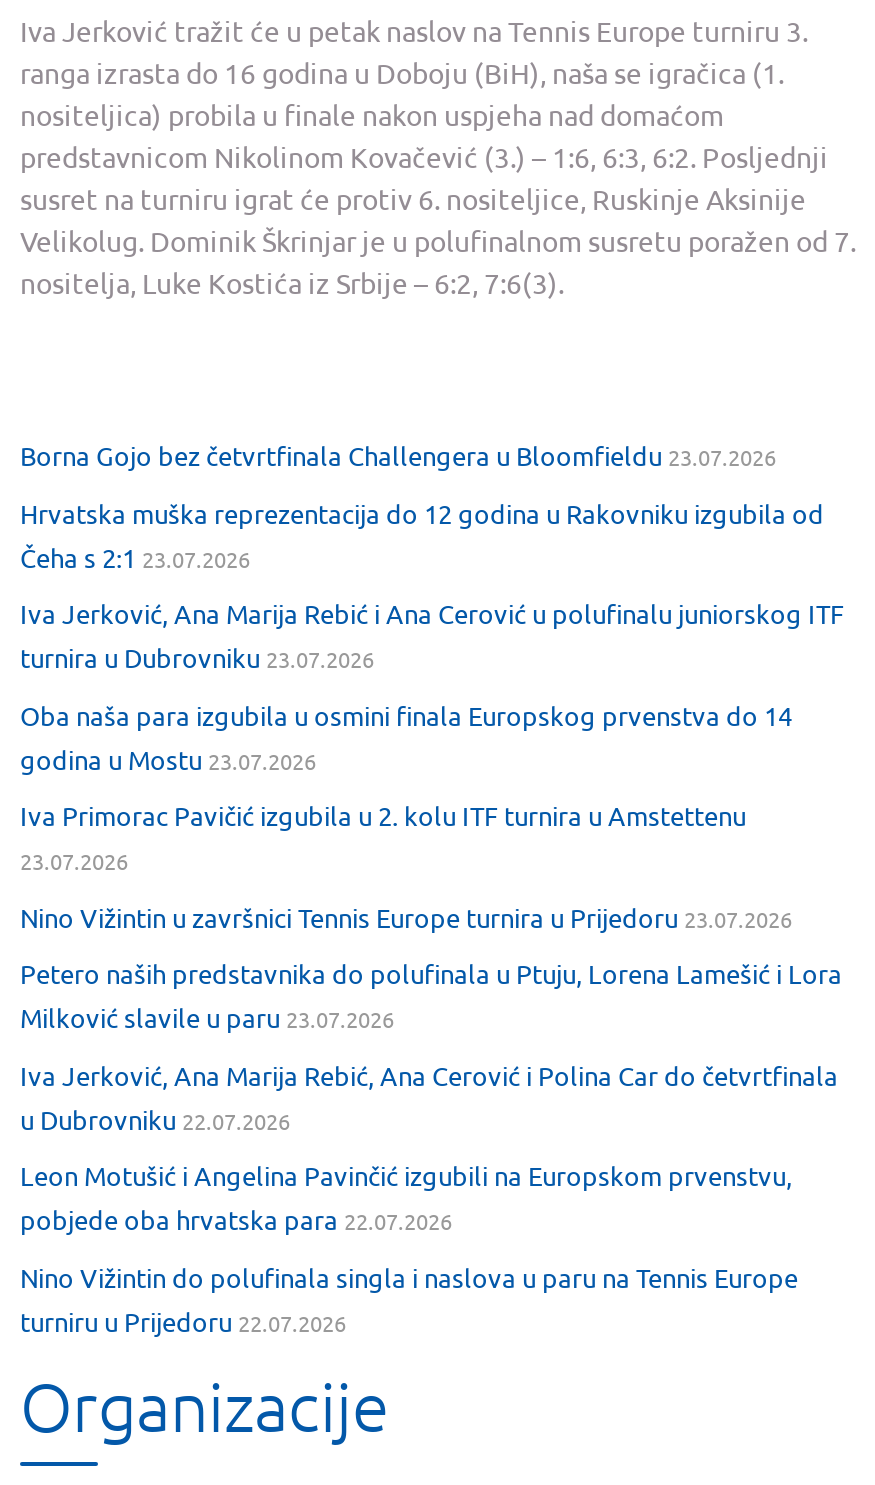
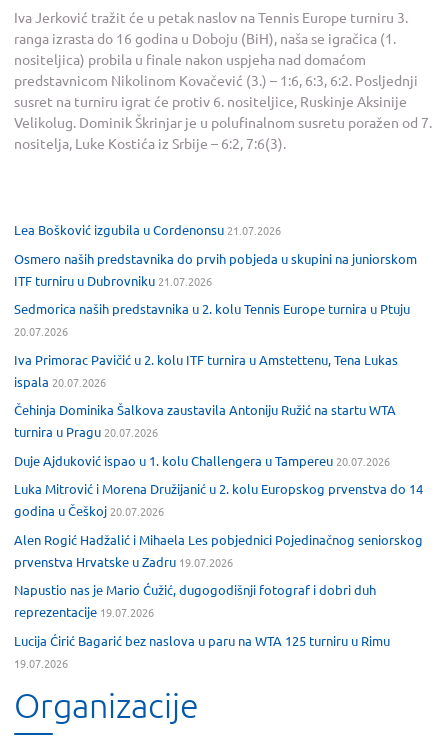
- Borna Gojo bez četvrtfinala Challengera u Bloomfieldu 23.07.2026
+ Lea Bošković izgubila u Cordenonsu 21.07.2026

- Hrvatska muška reprezentacija do 12 godina u Rakovniku izgubila od
- Čeha s 2:1 23.07.2026
+ Osmero naših predstavnika do prvih pobjeda u skupini na juniorskom
+ ITF turniru u Dubrovniku 21.07.2026

- Iva Jerković, Ana Marija Rebić i Ana Cerović u polufinalu juniorskog ITF
- turnira u Dubrovniku 23.07.2026
+ Sedmorica naših predstavnika u 2. kolu Tennis Europe turnira u Ptuju
+ 20.07.2026

- Oba naša para izgubila u osmini finala Europskog prvenstva do 14
- godina u Mostu 23.07.2026
+ Iva Primorac Pavičić u 2. kolu ITF turnira u Amstettenu, Tena Lukas
+ ispala 20.07.2026

- Iva Primorac Pavičić izgubila u 2. kolu ITF turnira u Amstettenu
- 23.07.2026
+ Čehinja Dominika Šalkova zaustavila Antoniju Ružić na startu WTA
+ turnira u Pragu 20.07.2026

- Nino Vižintin u završnici Tennis Europe turnira u Prijedoru 23.07.2026
+ Duje Ajduković ispao u 1. kolu Challengera u Tampereu 20.07.2026

- Petero naših predstavnika do polufinala u Ptuju, Lorena Lamešić i Lora
- Milković slavile u paru 23.07.2026
+ Luka Mitrović i Morena Družijanić u 2. kolu Europskog prvenstva do 14
+ godina u Češkoj 20.07.2026

- Iva Jerković, Ana Marija Rebić, Ana Cerović i Polina Car do četvrtfinala
- u Dubrovniku 22.07.2026
+ Alen Rogić Hadžalić i Mihaela Les pobjednici Pojedinačnog seniorskog
+ prvenstva Hrvatske u Zadru 19.07.2026

- Leon Motušić i Angelina Pavinčić izgubili na Europskom prvenstvu,
- pobjede oba hrvatska para 22.07.2026
+ Napustio nas je Mario Ćužić, dugogodišnji fotograf i dobri duh
+ reprezentacije 19.07.2026

- Nino Vižintin do polufinala singla i naslova u paru na Tennis Europe
- turniru u Prijedoru 22.07.2026
+ Lucija Ćirić Bagarić bez naslova u paru na WTA 125 turniru u Rimu
+ 19.07.2026
